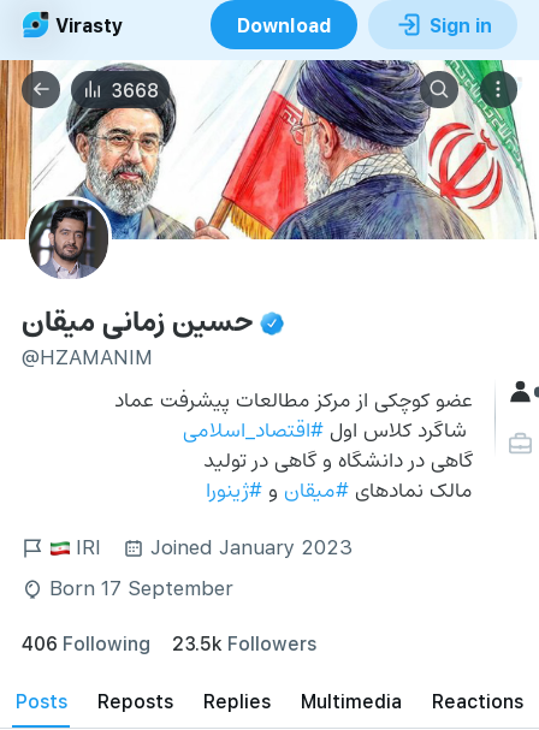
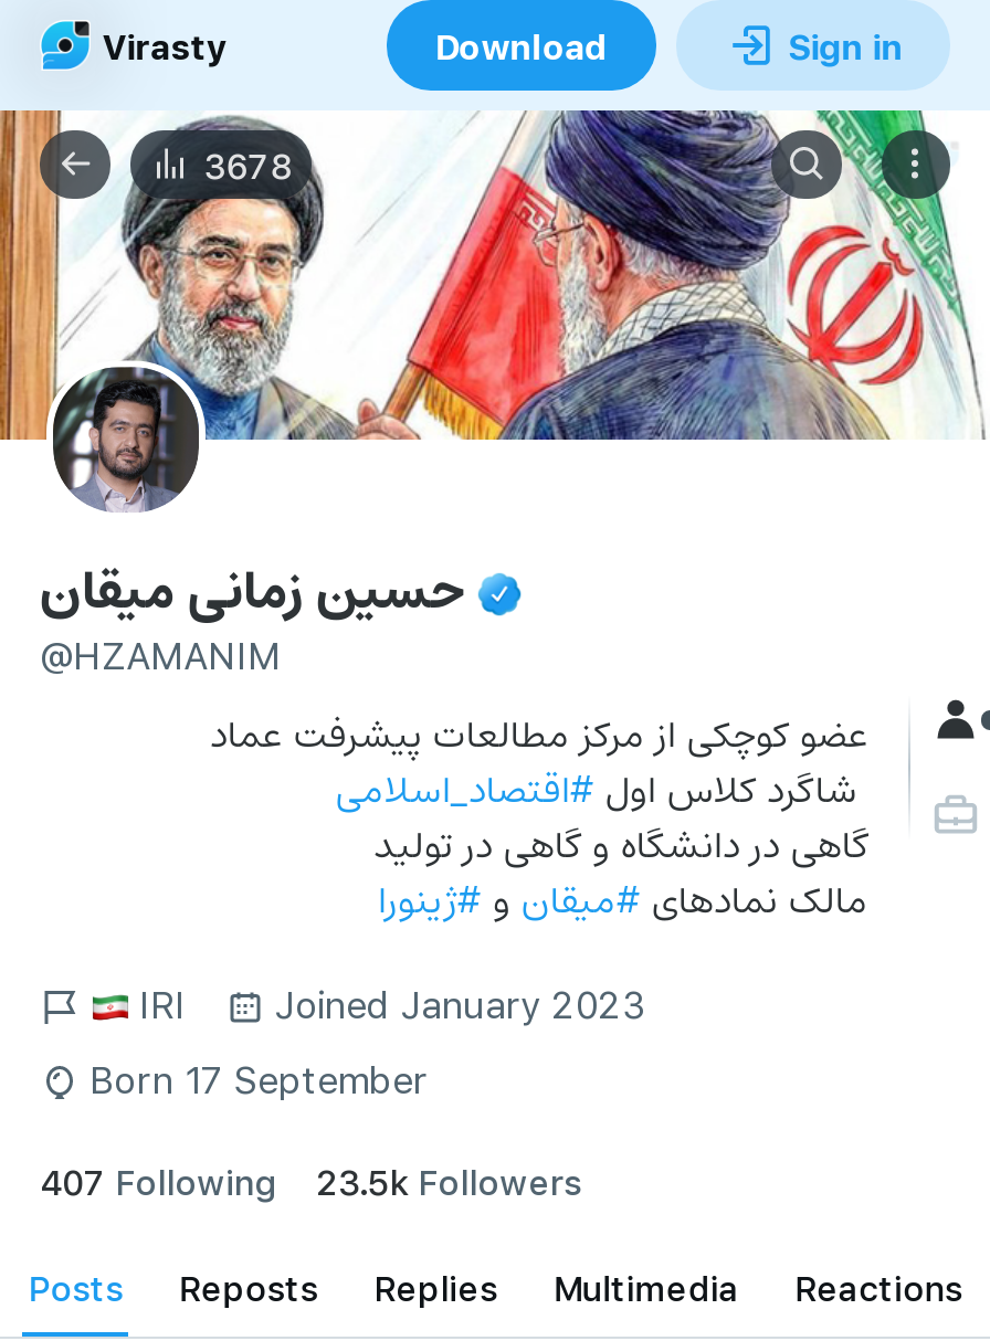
- 3668
+ 3678

- 406 Following 23.5k Followers
+ 407 Following 23.5k Followers
